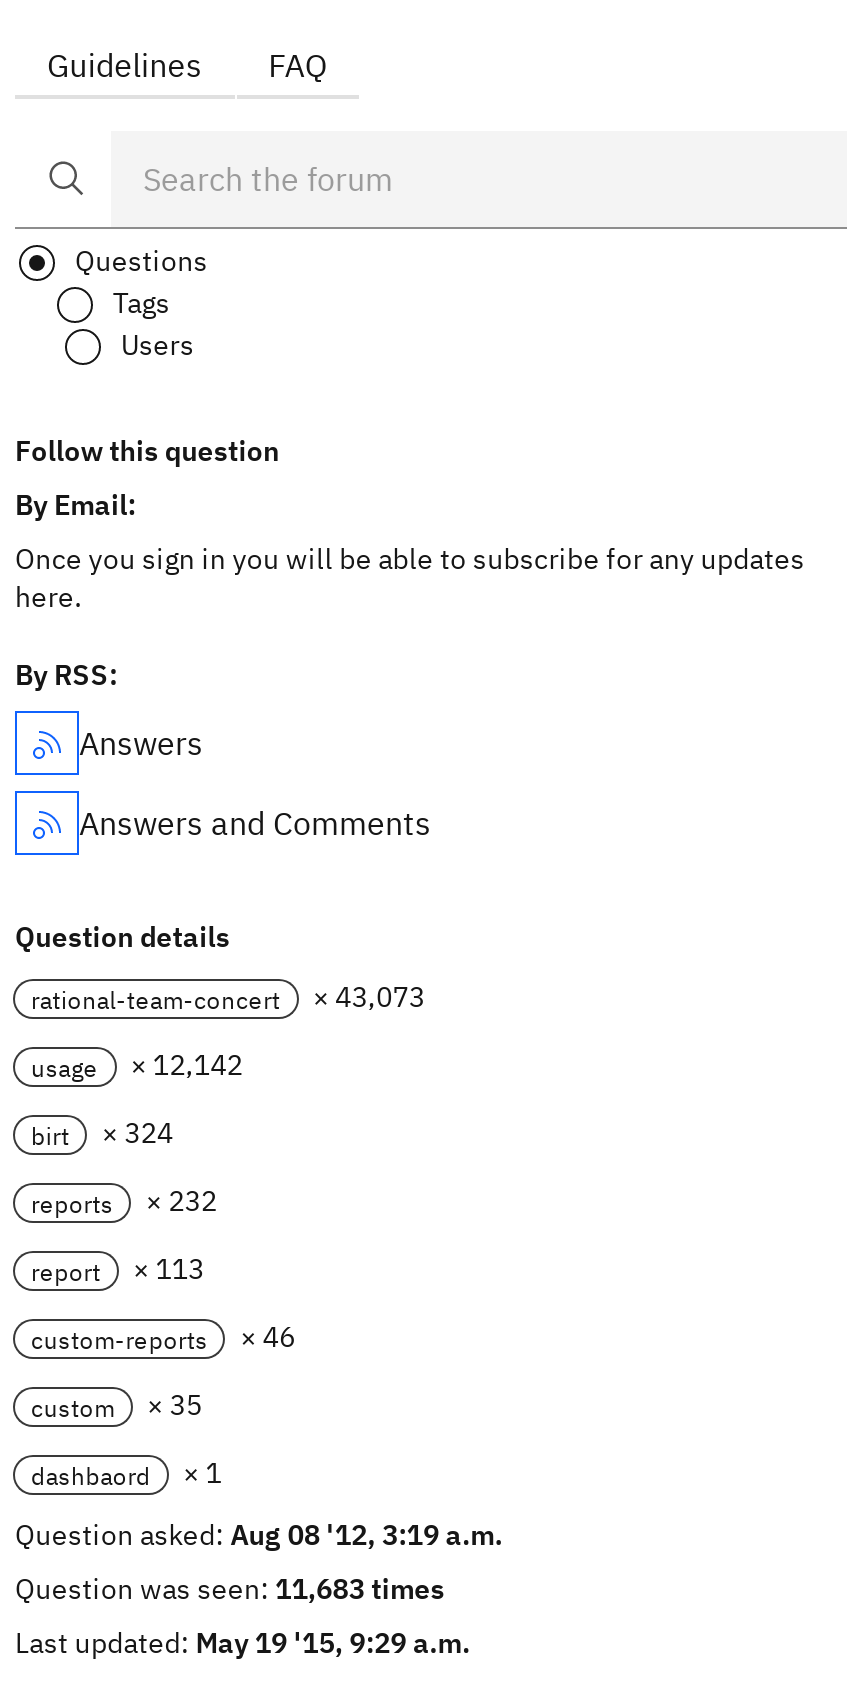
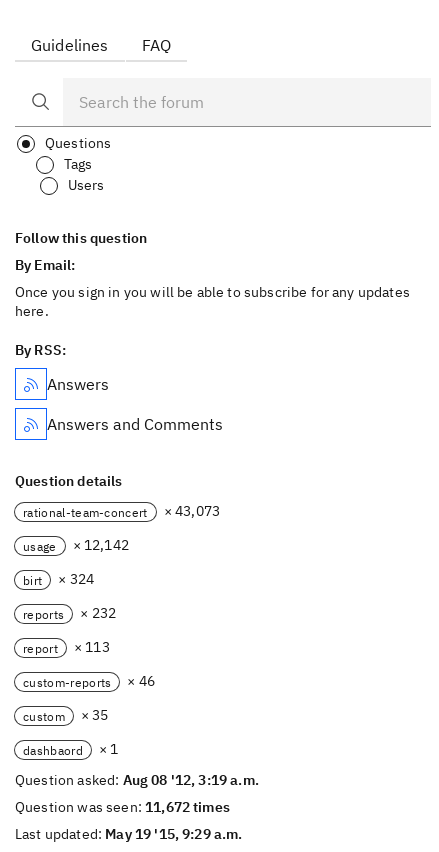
- Question was seen: 11,683 times
+ Question was seen: 11,672 times
